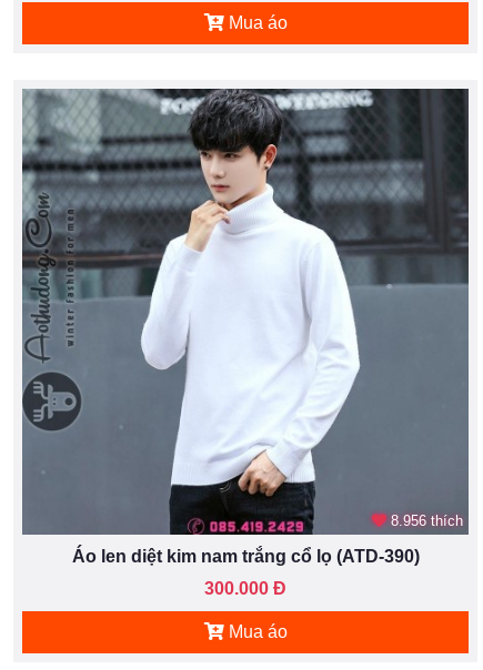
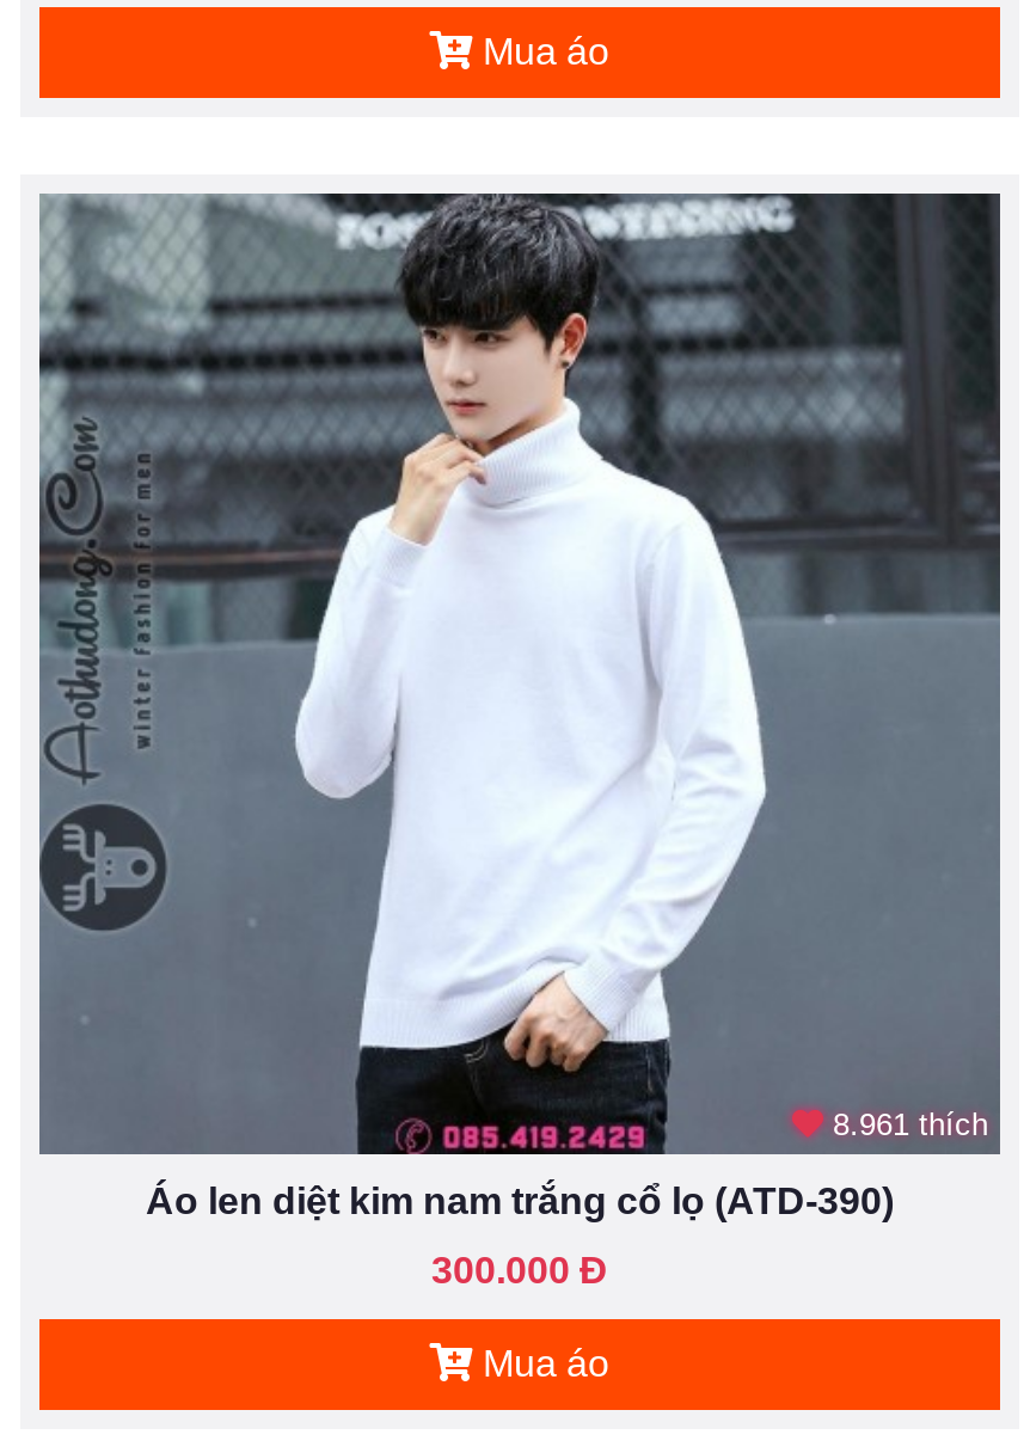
- 8.956 thích
+ 8.961 thích
